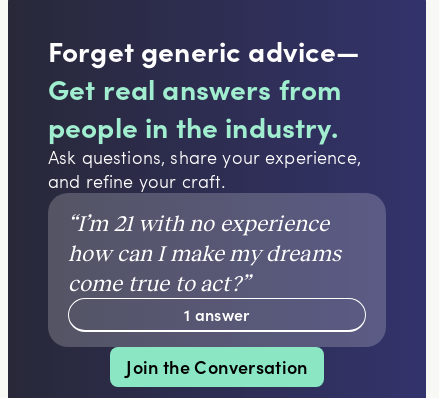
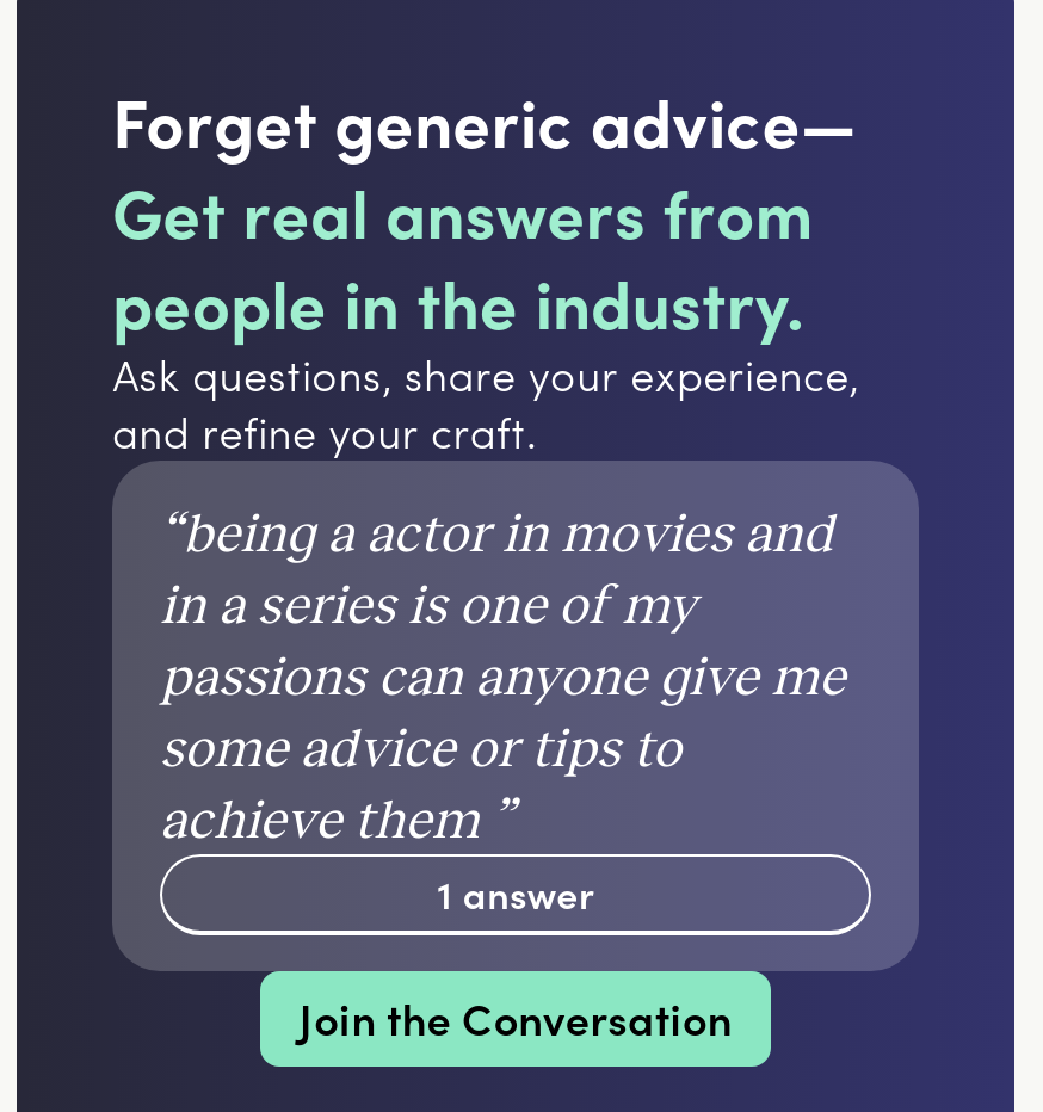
- “I’m 21 with no experience
- how can I make my dreams
- come true to act?”
+ “being a actor in movies and
+ in a series is one of my
+ passions can anyone give me
+ some advice or tips to
+ achieve them”
